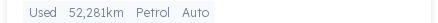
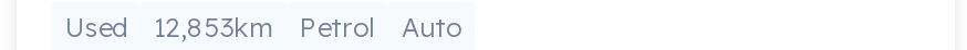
- Used 52,281km Petrol Auto
+ Used 12,853km Petrol Auto
